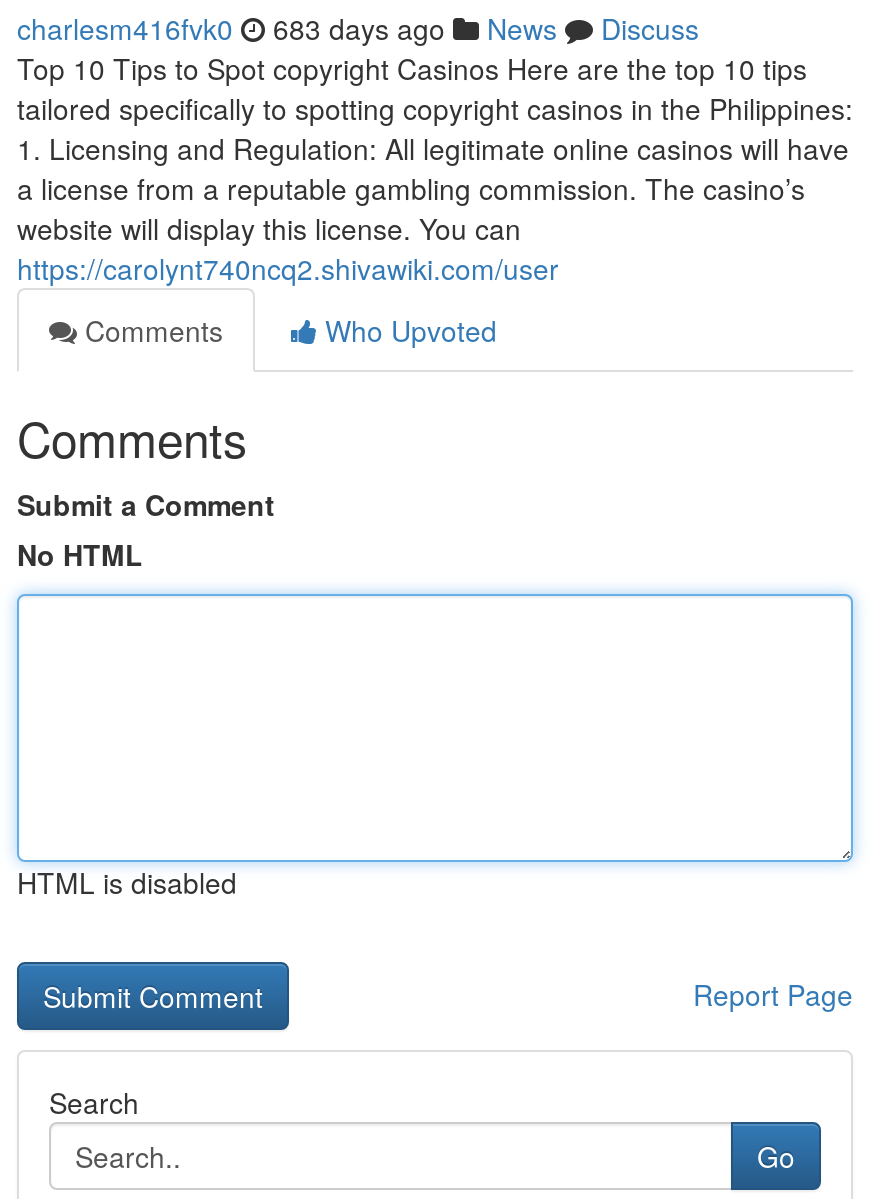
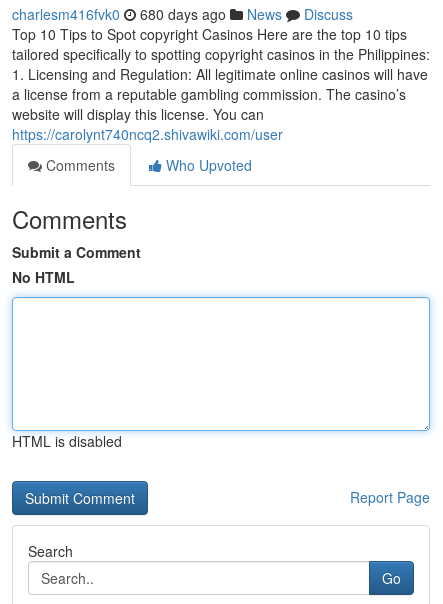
- charlesm416fvk0 683 days ago News Discuss
+ charlesm416fvk0 680 days ago News Discuss
